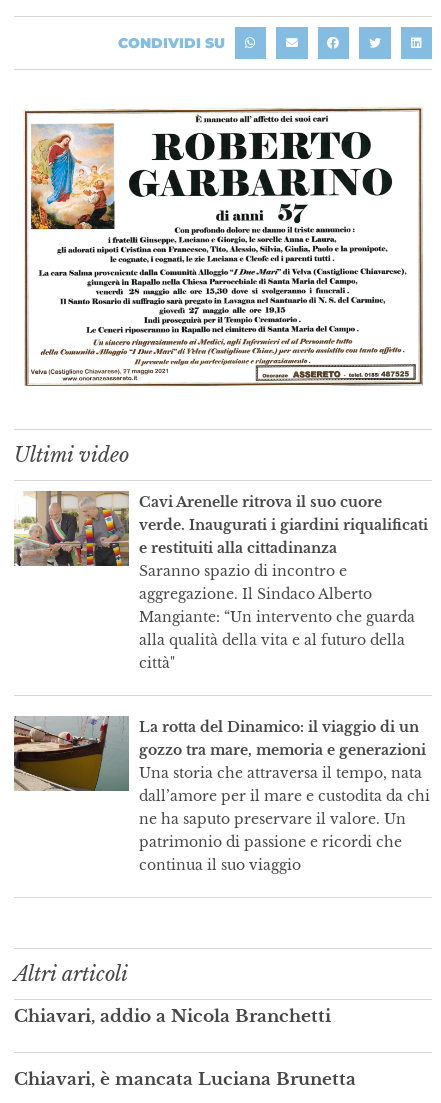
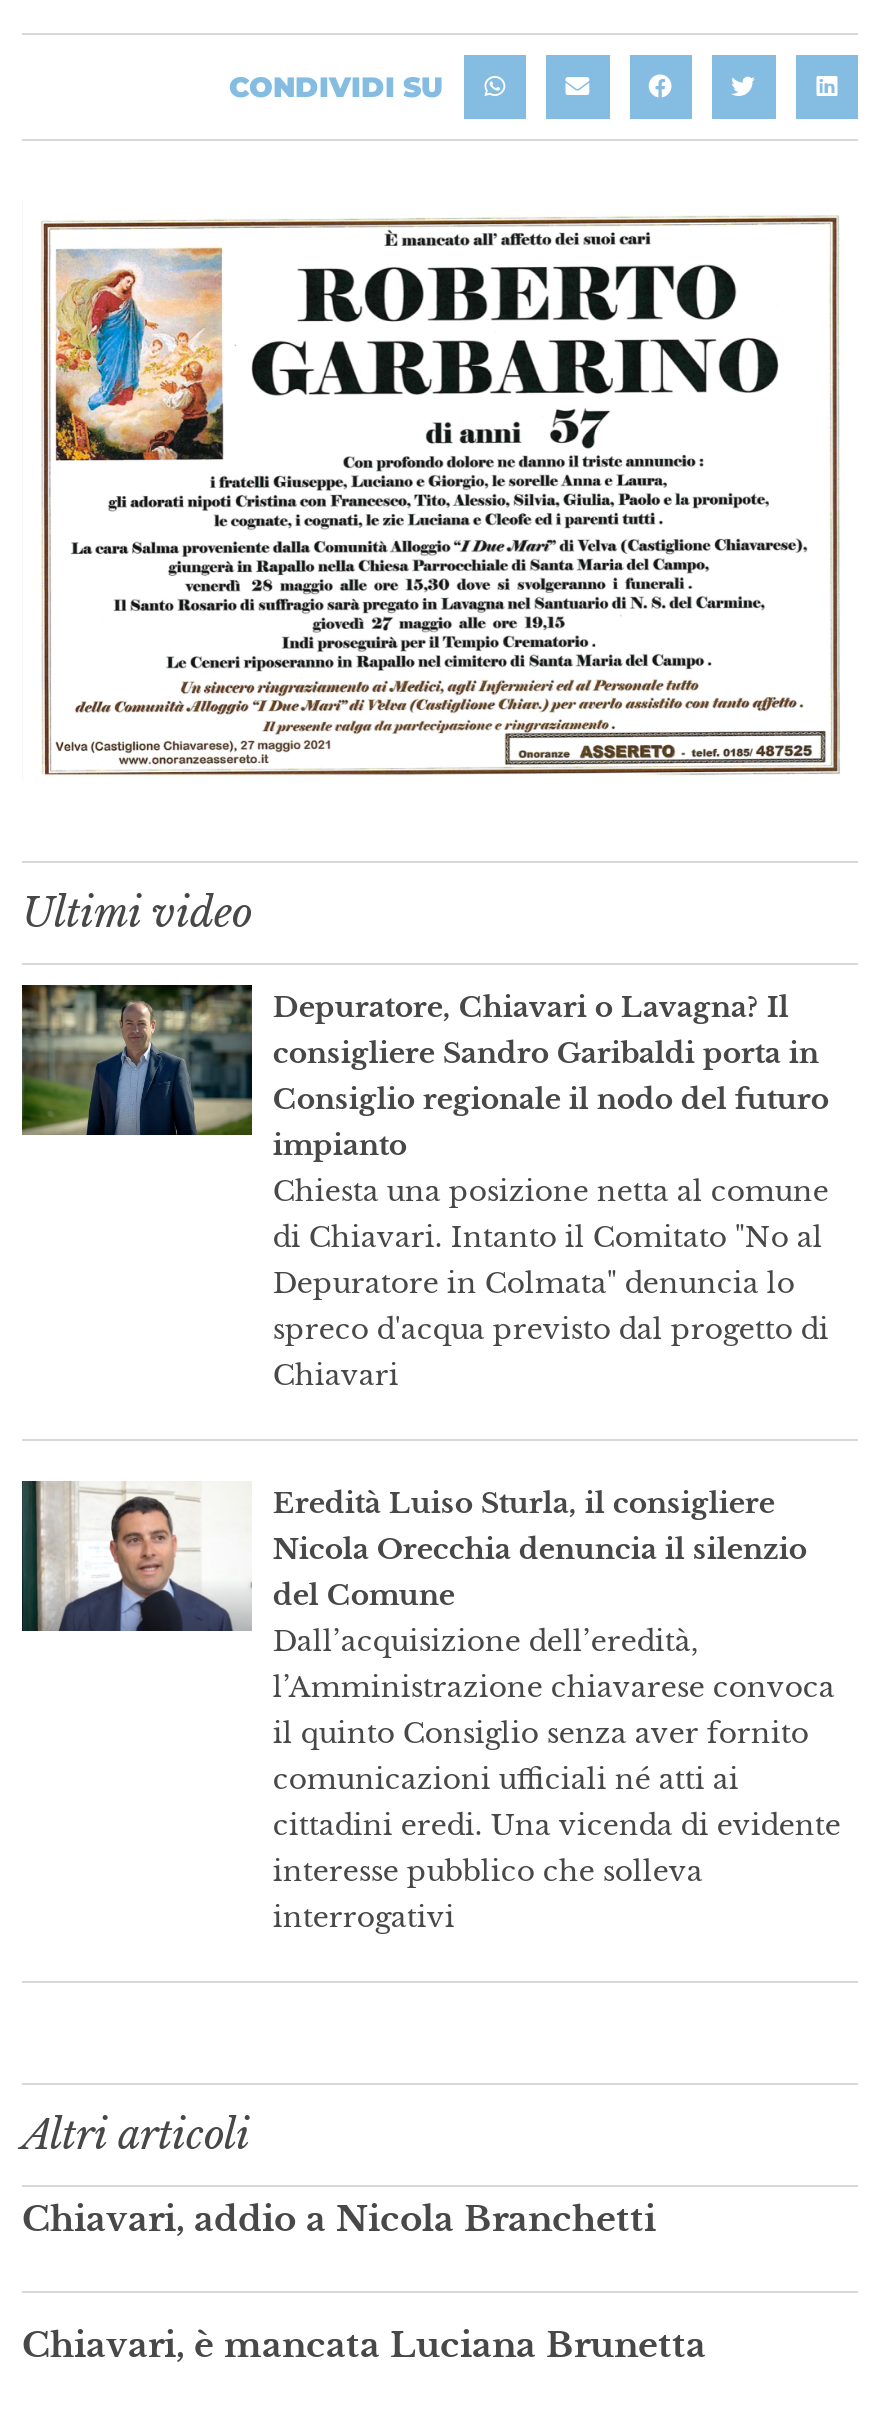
- [image]
- Cavi Arenelle ritrova il suo cuore
- verde. Inaugurati i giardini riqualificati
- e restituiti alla cittadinanza
- Saranno spazio di incontro e
- aggregazione. Il Sindaco Alberto
- Mangiante: “Un intervento che guarda
- alla qualità della vita e al futuro della
- città"
+ [image]
+ Depuratore, Chiavari o Lavagna? Il
+ consigliere Sandro Garibaldi porta in
+ Consiglio regionale il nodo del futuro
+ impianto
+ Chiesta una posizione netta al comune
+ di Chiavari. Intanto il Comitato "No al
+ Depuratore in Colmata" denuncia lo
+ spreco d'acqua previsto dal progetto di
+ Chiavari

- [image]
- La rotta del Dinamico: il viaggio di un
- gozzo tra mare, memoria e generazioni
- Una storia che attraversa il tempo, nata
- dall’amore per il mare e custodita da chi
- ne ha saputo preservare il valore. Un
- patrimonio di passione e ricordi che
- continua il suo viaggio
+ [image]
+ Eredità Luiso Sturla, il consigliere
+ Nicola Orecchia denuncia il silenzio
+ del Comune
+ Dall’acquisizione dell’eredità,
+ l’Amministrazione chiavarese convoca
+ il quinto Consiglio senza aver fornito
+ comunicazioni ufficiali né atti ai
+ cittadini eredi. Una vicenda di evidente
+ interesse pubblico che solleva
+ interrogativi
